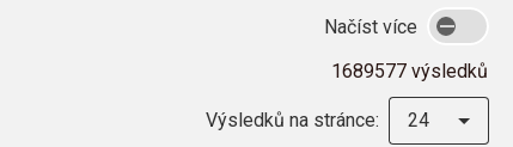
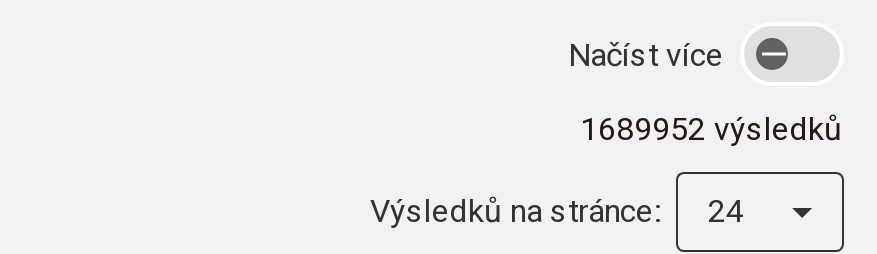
- 1689577 výsledků
+ 1689952 výsledků
